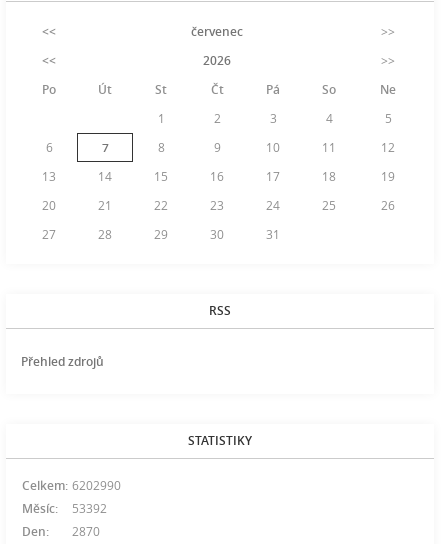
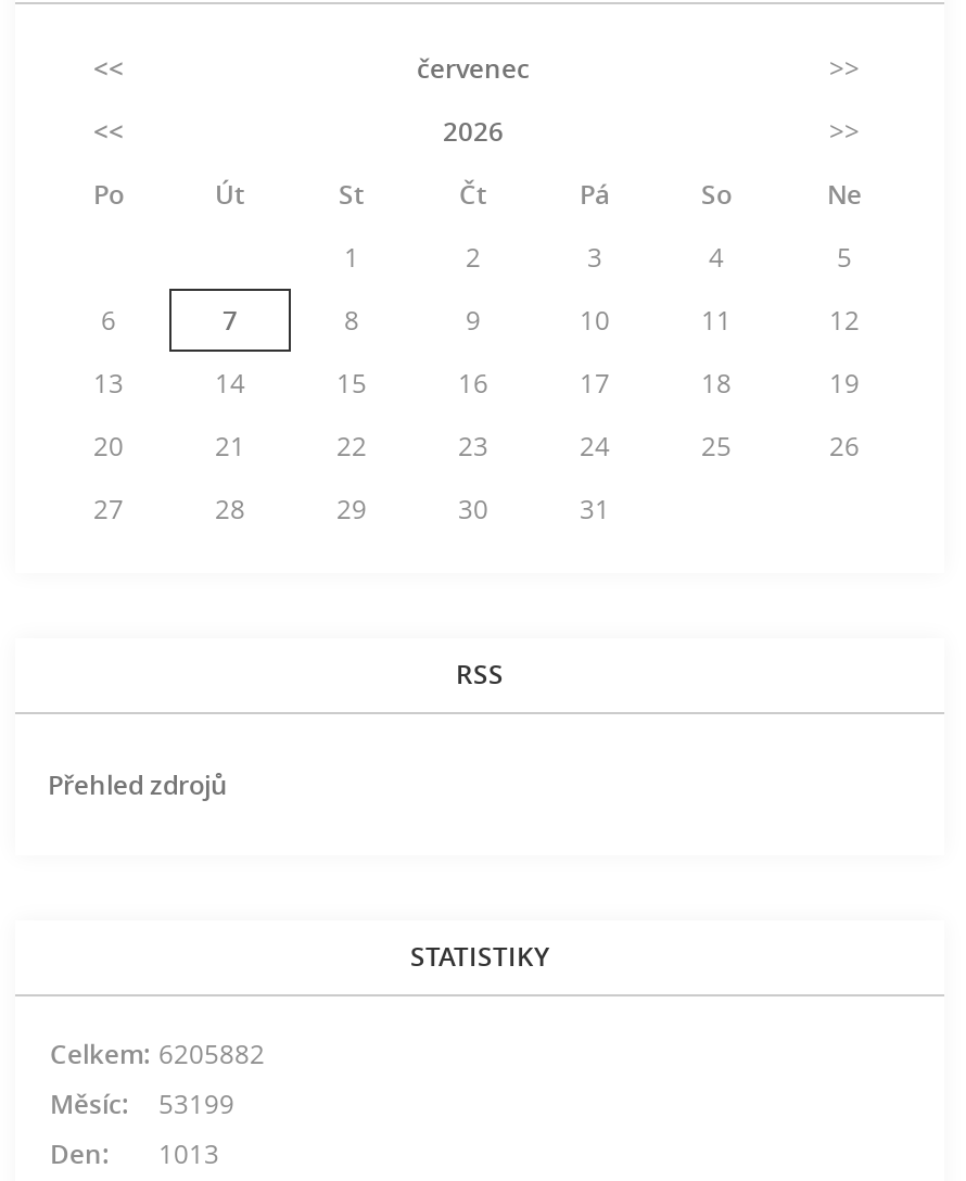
- Celkem: 6202990
+ Celkem: 6205882

- Měsíc: 53392
+ Měsíc: 53199

- Den: 2870
+ Den: 1013
